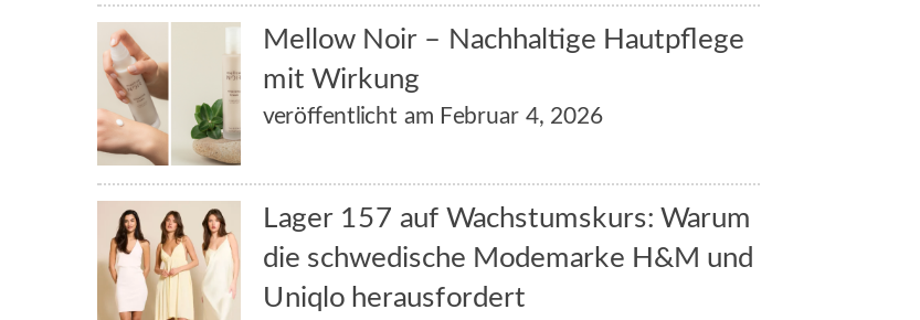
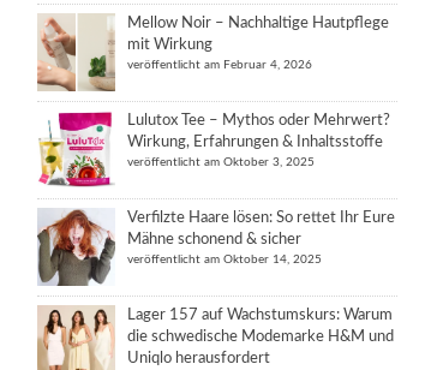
+ [image]
+ Verfilzte Haare lösen: So rettet Ihr Eure
+ Mähne schonend & sicher
+ veröffentlicht am Oktober 14, 2025

+ [image]
+ Lulutox Tee – Mythos oder Mehrwert?
+ Wirkung, Erfahrungen & Inhaltsstoffe
+ veröffentlicht am Oktober 3, 2025
